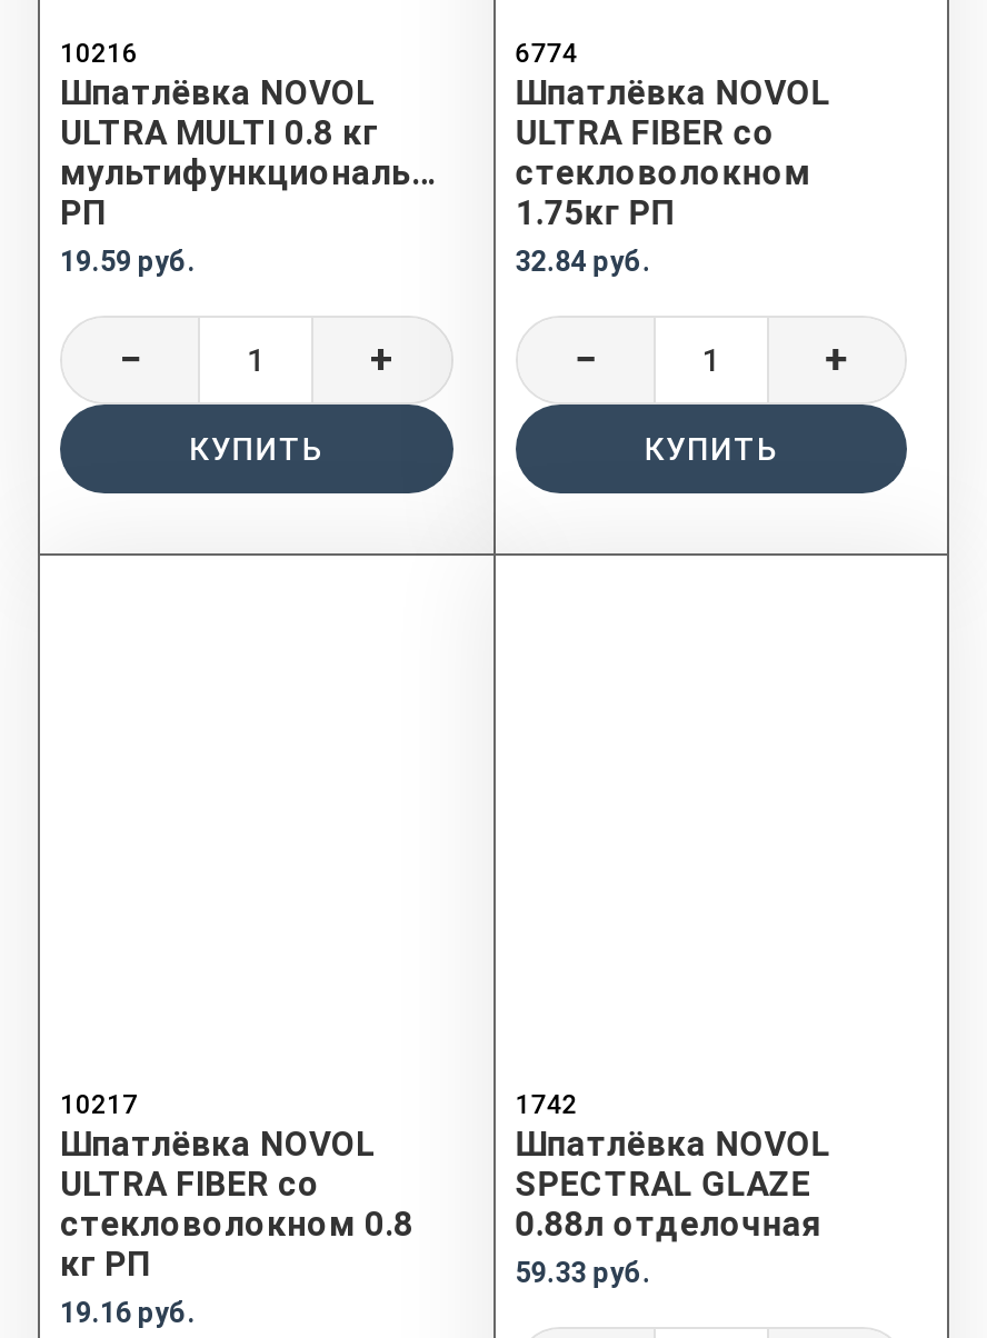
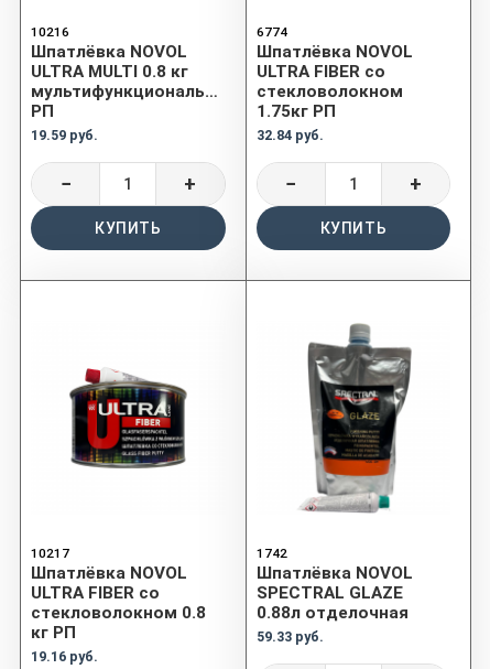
+ [image]

+ [image]
